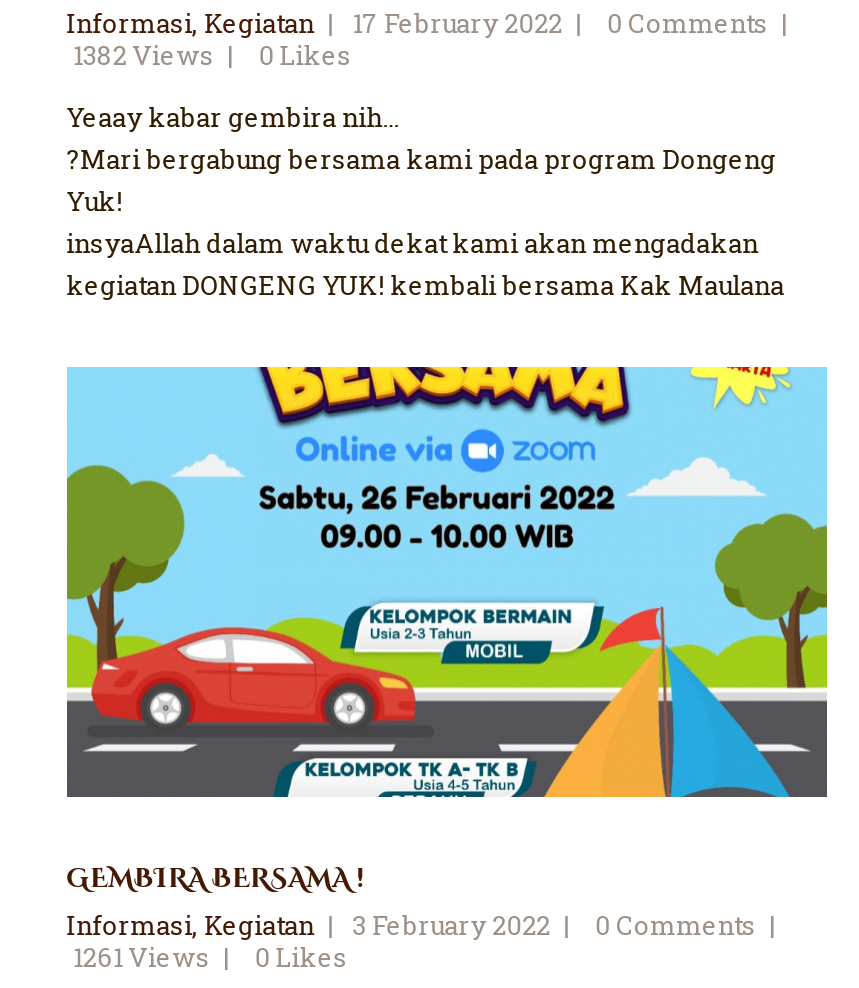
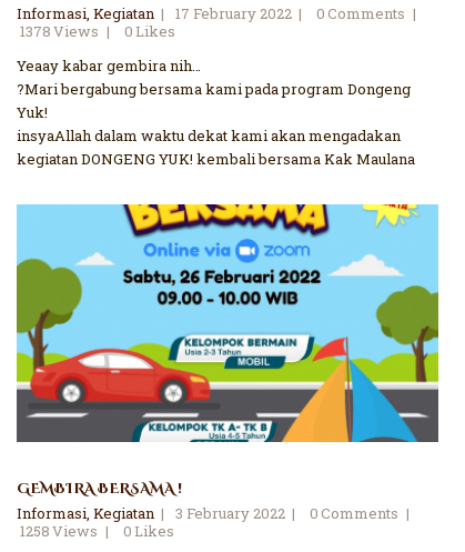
- 1382 Views 0 Likes
+ 1378 Views 0 Likes

- 1261 Views 0 Likes
+ 1258 Views 0 Likes
